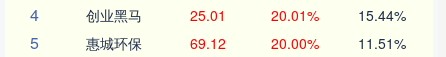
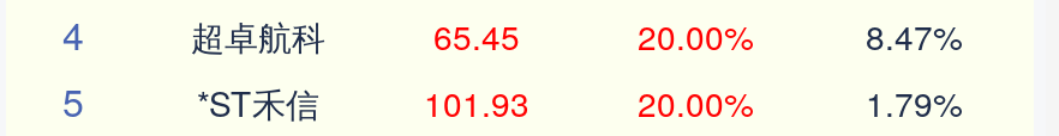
- 创业黑马
- 25.01
- 20.01%
- 15.44%
+ 超卓航科
+ 65.45
+ 20.00%
+ 8.47%

- 惠城环保
- 69.12
+ *ST禾信
+ 101.93

- 11.51%
+ 1.79%
